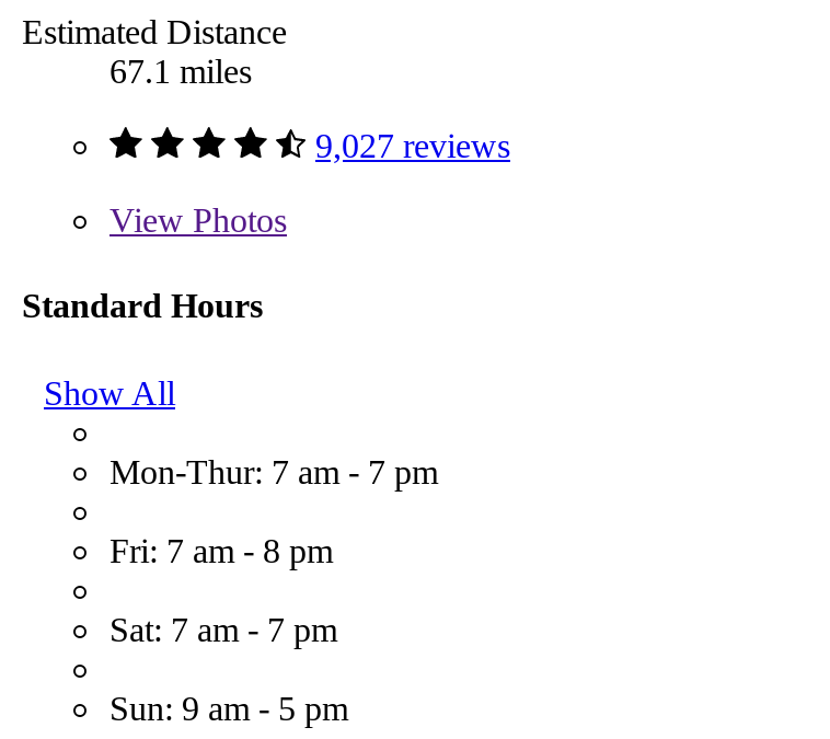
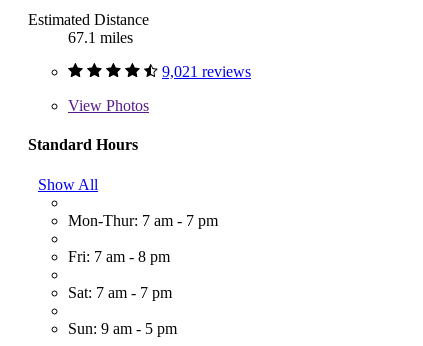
- 9,027 reviews
+ 9,021 reviews
